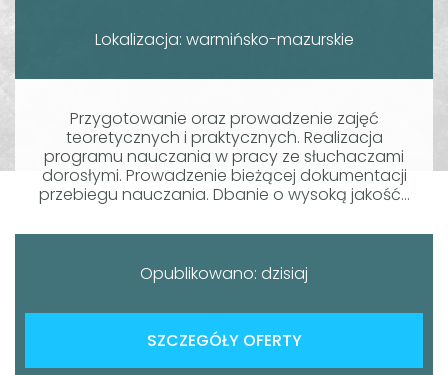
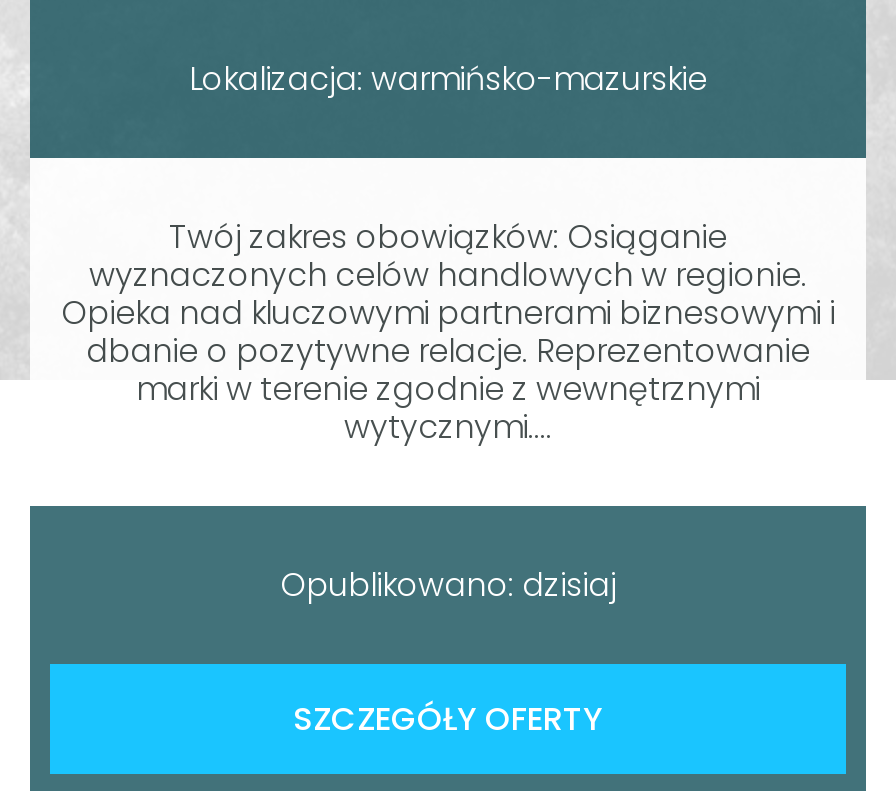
- Przygotowanie oraz prowadzenie zajęć
- teoretycznych i praktycznych. Realizacja
- programu nauczania w pracy ze słuchaczami
- dorosłymi. Prowadzenie bieżącej dokumentacji
- przebiegu nauczania. Dbanie o wysoką jakość...
+ Twój zakres obowiązków: Osiąganie
+ wyznaczonych celów handlowych w regionie.
+ Opieka nad kluczowymi partnerami biznesowymi i
+ dbanie o pozytywne relacje. Reprezentowanie
+ marki w terenie zgodnie z wewnętrznymi
+ wytycznymi....
